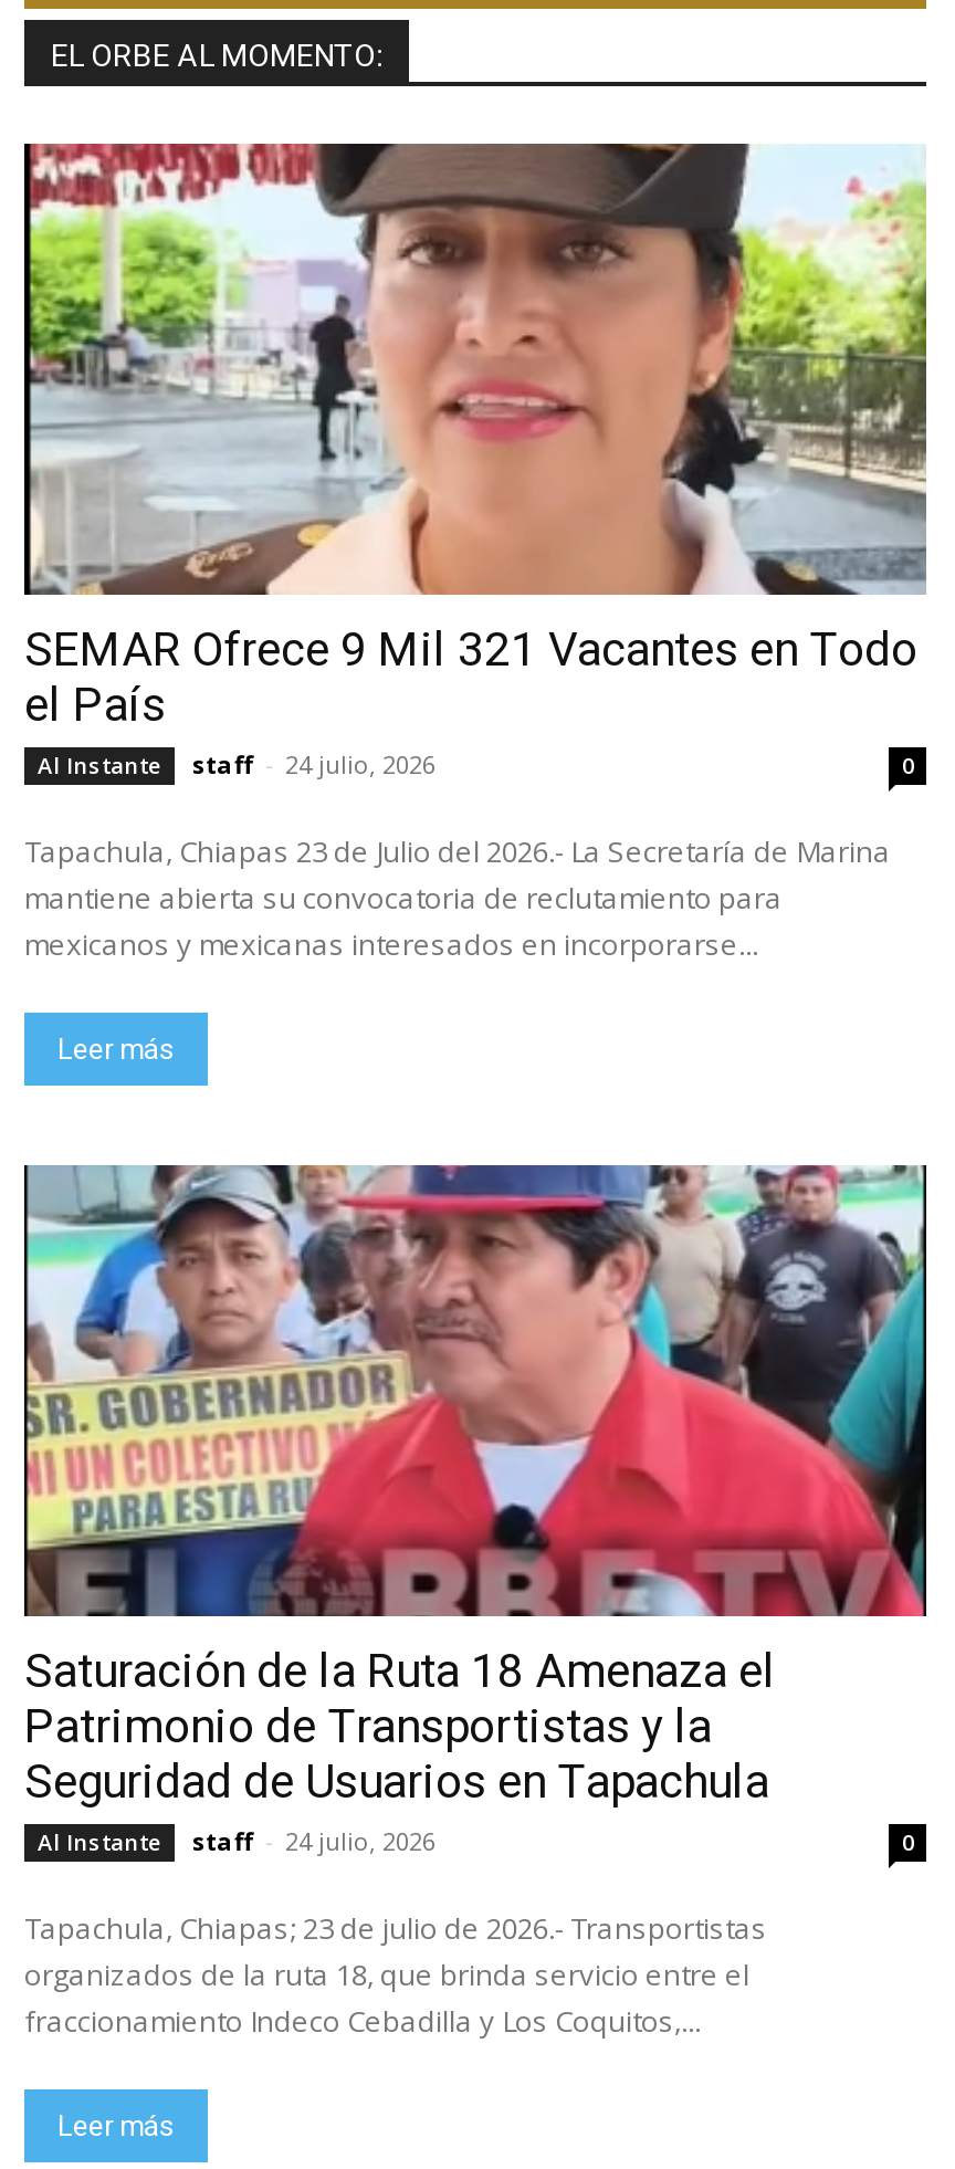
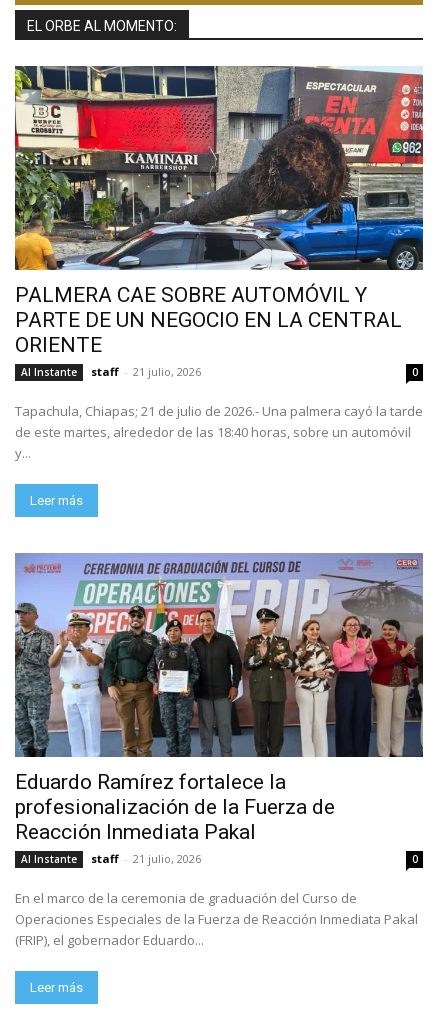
- [image]
- SEMAR Ofrece 9 Mil 321 Vacantes en Todo
- el País
+ [image]
+ PALMERA CAE SOBRE AUTOMÓVIL Y
+ PARTE DE UN NEGOCIO EN LA CENTRAL
+ ORIENTE

- Al Instante staff - 24 julio, 2026
+ Al Instante staff - 21 julio, 2026

- Tapachula, Chiapas 23 de Julio del 2026.- La Secretaría de Marina
- mantiene abierta su convocatoria de reclutamiento para
- mexicanos y mexicanas interesados en incorporarse...
+ Tapachula, Chiapas; 21 de julio de 2026.- Una palmera cayó la tarde
+ de este martes, alrededor de las 18:40 horas, sobre un automóvil
+ y...

- [image]
- Saturación de la Ruta 18 Amenaza el
- Patrimonio de Transportistas y la
- Seguridad de Usuarios en Tapachula
+ [image]
+ Eduardo Ramírez fortalece la
+ profesionalización de la Fuerza de
+ Reacción Inmediata Pakal

- Al Instante staff - 24 julio, 2026
+ Al Instante staff - 21 julio, 2026

- Tapachula, Chiapas; 23 de julio de 2026.- Transportistas
- organizados de la ruta 18, que brinda servicio entre el
- fraccionamiento Indeco Cebadilla y Los Coquitos,...
+ En el marco de la ceremonia de graduación del Curso de
+ Operaciones Especiales de la Fuerza de Reacción Inmediata Pakal
+ (FRIP), el gobernador Eduardo...
